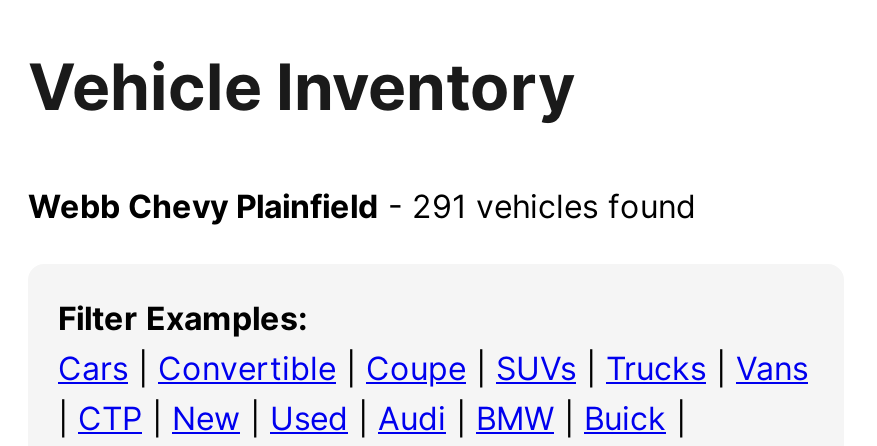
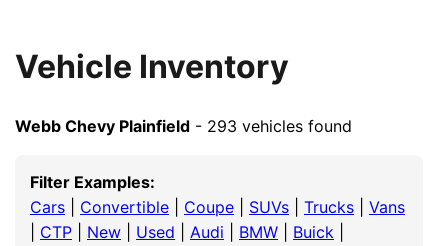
- Webb Chevy Plainfield - 291 vehicles found
+ Webb Chevy Plainfield - 293 vehicles found
